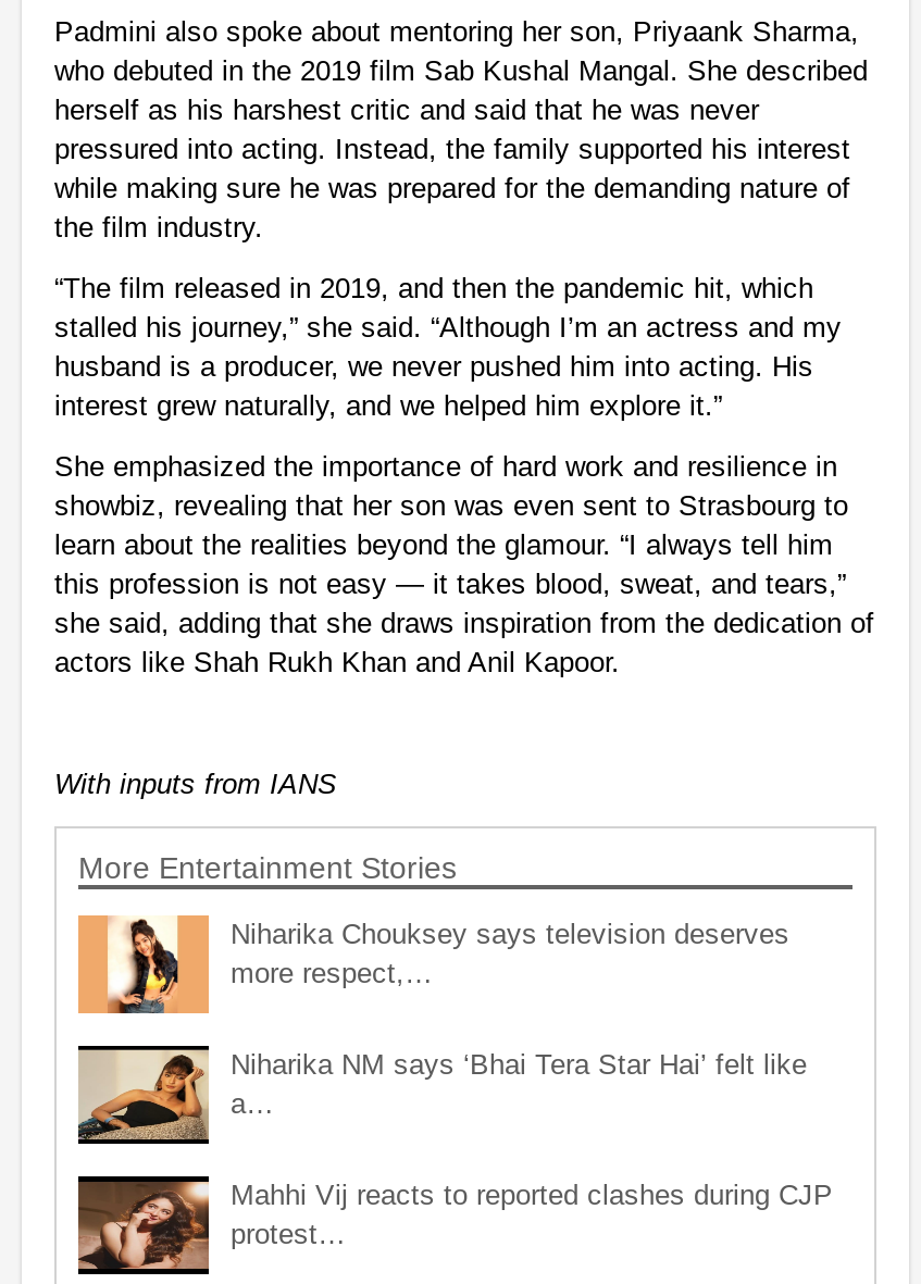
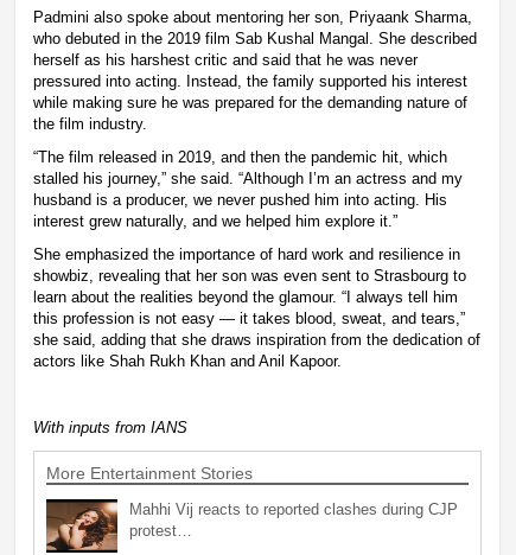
- [image]
- Niharika Chouksey says television deserves
- more respect,…
- Niharika NM says ‘Bhai Tera Star Hai’ felt like
- a…

- [image]
